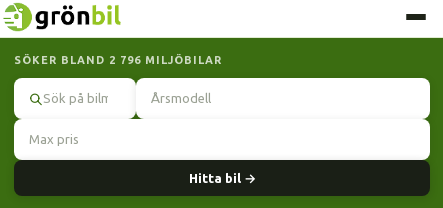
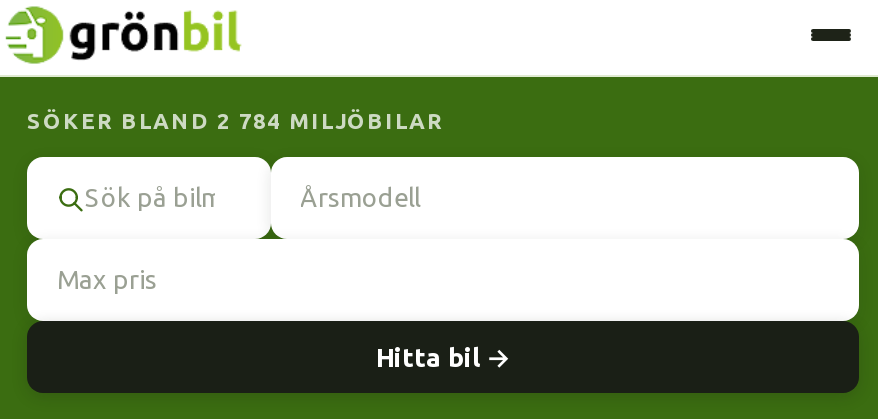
- SÖKER BLAND 2 796 MILJÖBILAR
+ SÖKER BLAND 2 784 MILJÖBILAR
